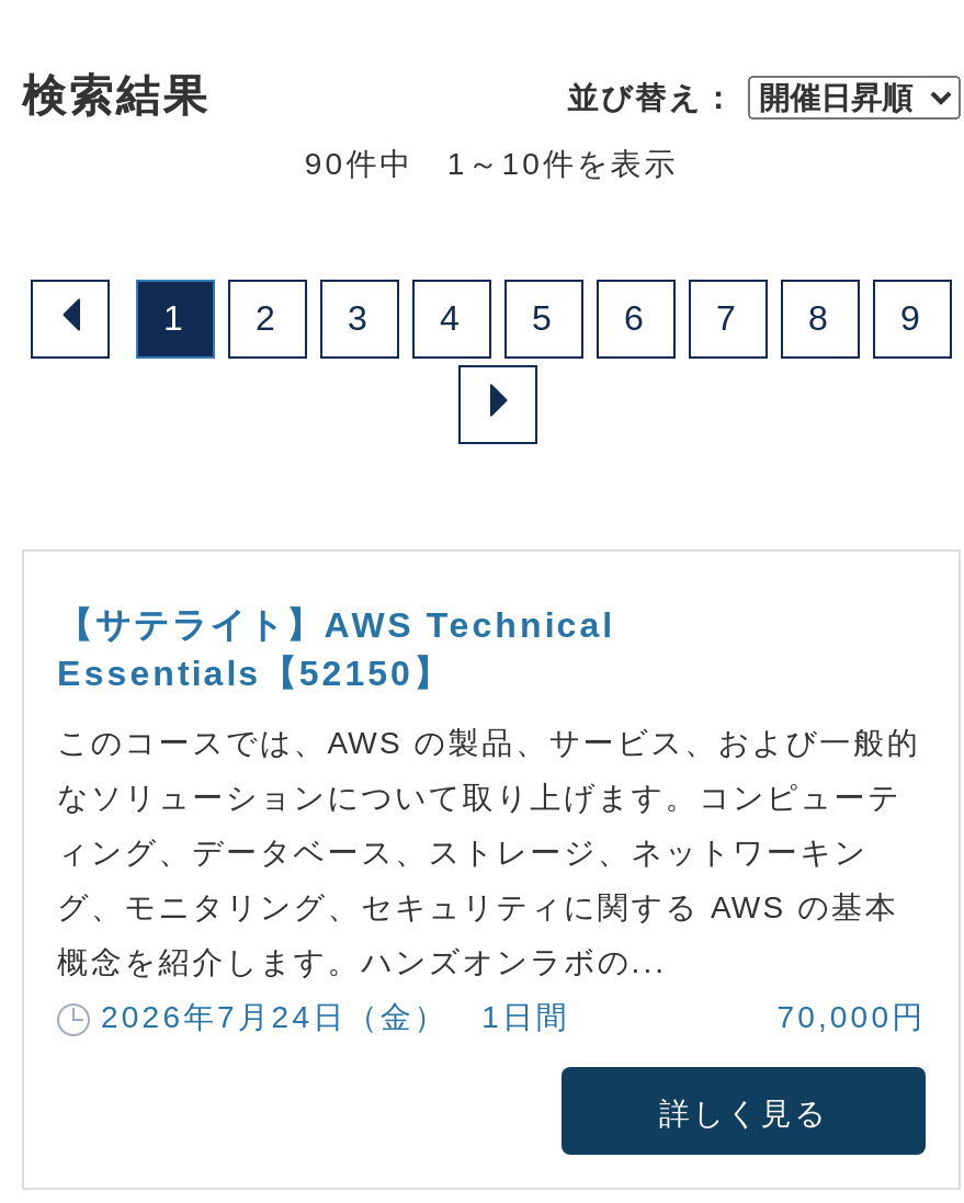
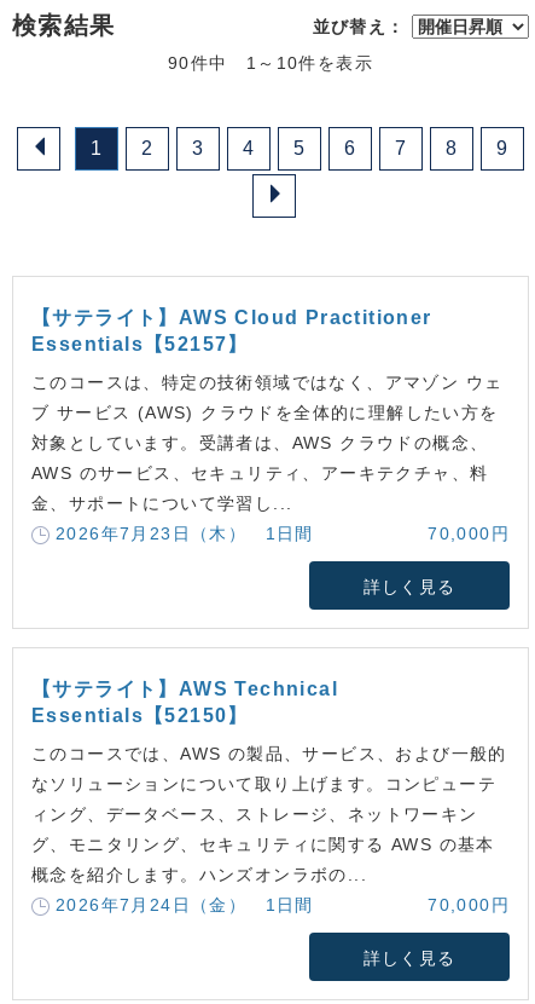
+ 【サテライト】AWS Cloud Practitioner
+ Essentials【52157】
+ このコースは、特定の技術領域ではなく、アマゾン ウェ
+ ブ サービス (AWS) クラウドを全体的に理解したい方を
+ 対象としています。受講者は、AWS クラウドの概念、
+ AWS のサービス、セキュリティ、アーキテクチャ、料
+ 金、サポートについて学習し...
+ 2026年7月23日（木） 1日間
+ 70,000円
+ 詳しく見る
